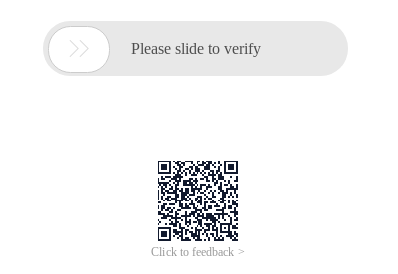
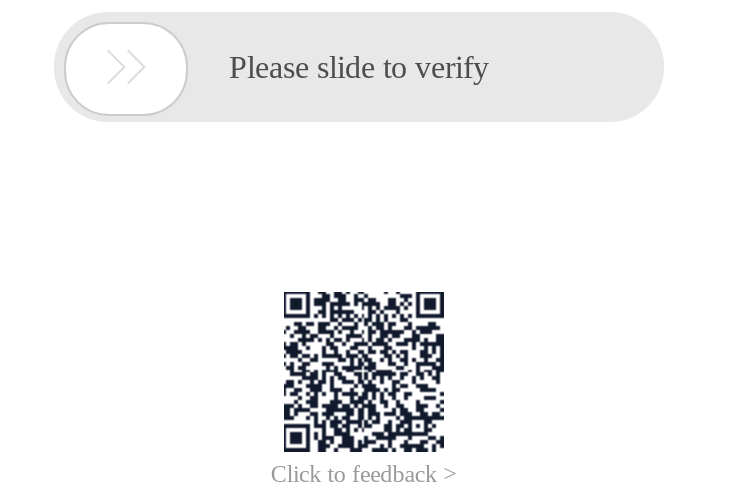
- [image]
+ [image]
